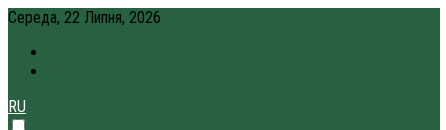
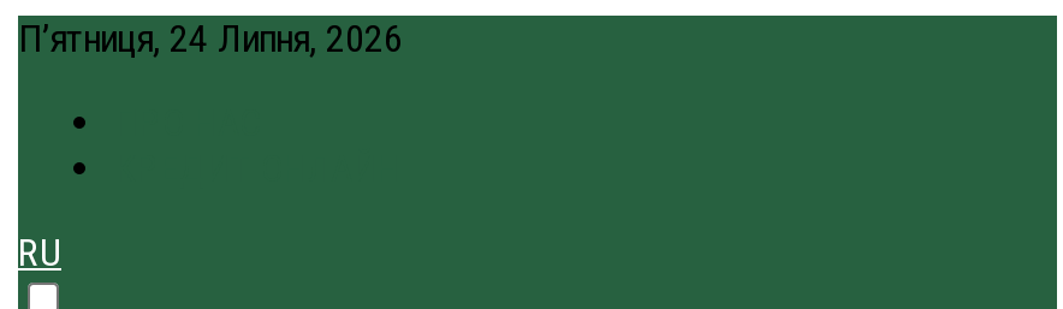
- Середа, 22 Липня, 2026
+ П’ятниця, 24 Липня, 2026
